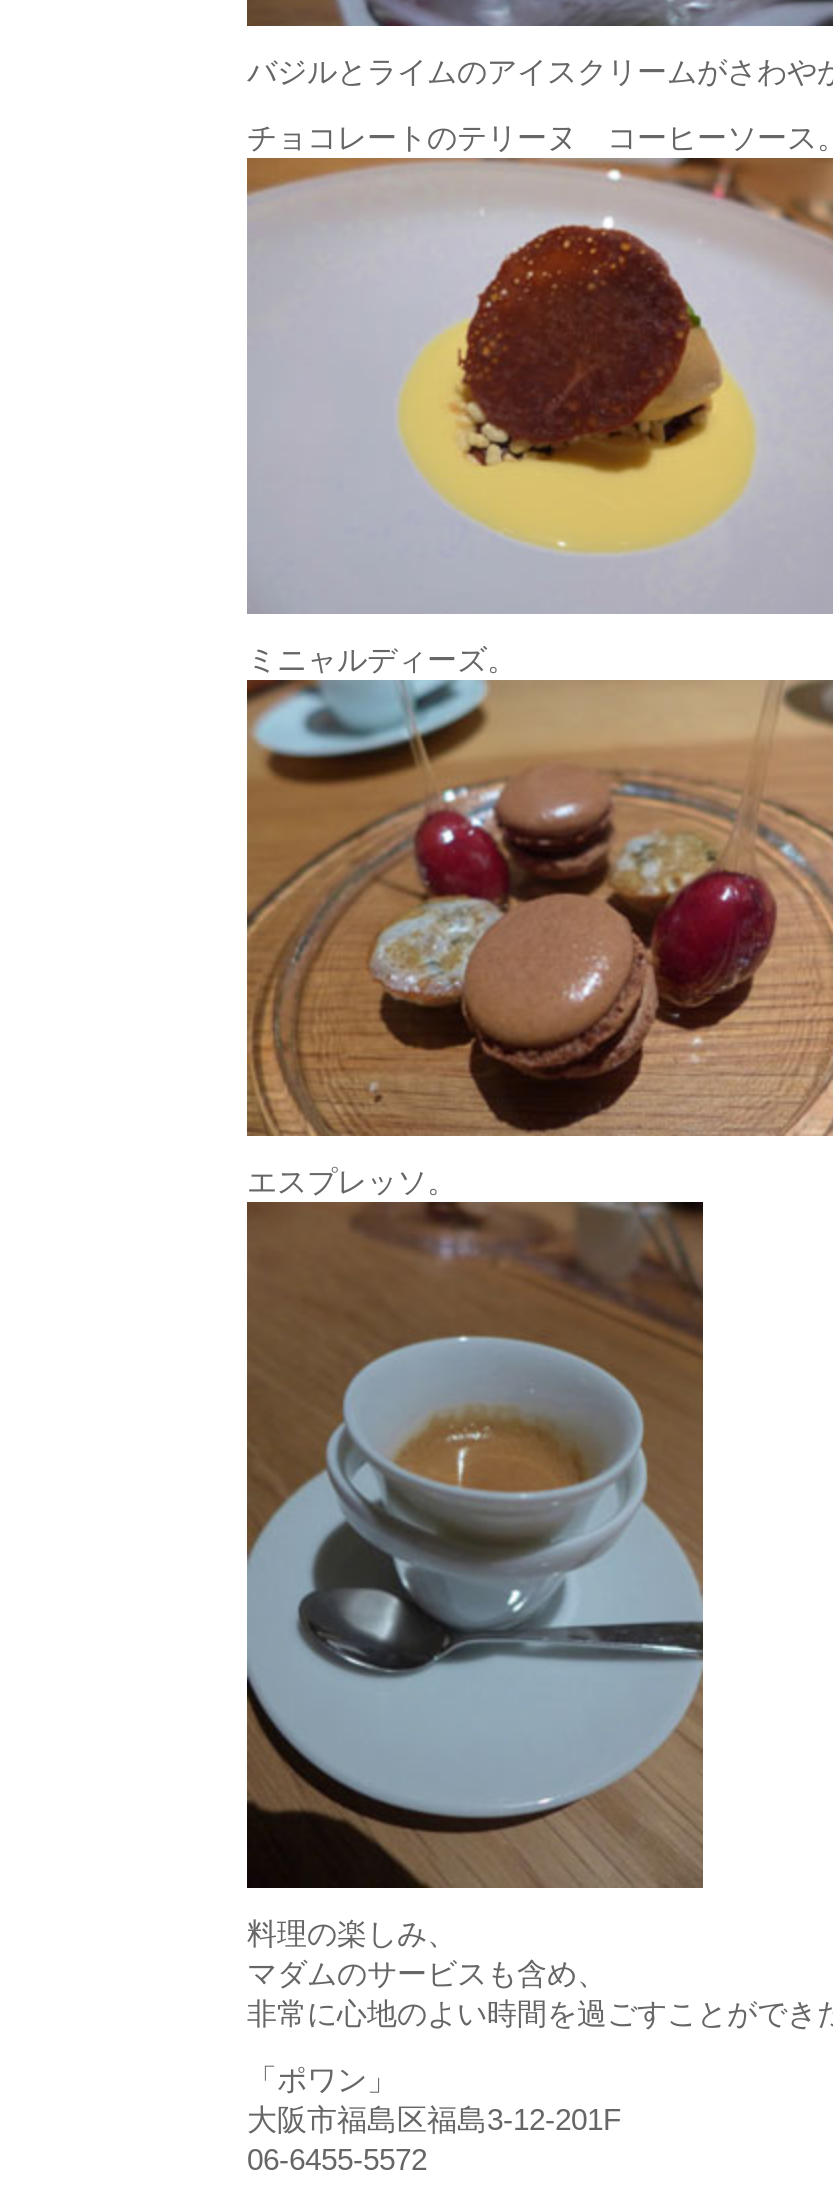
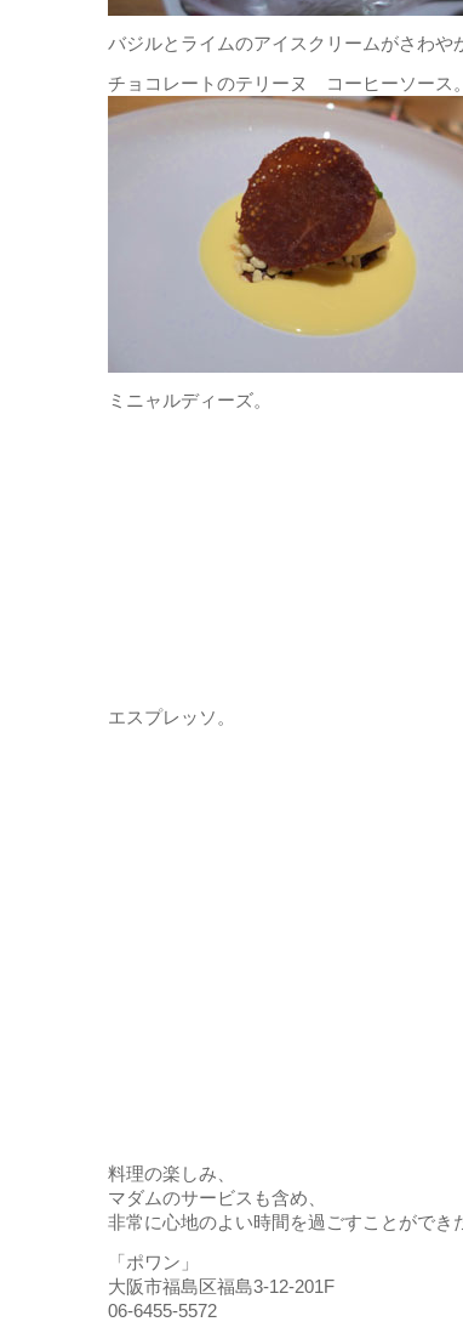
- [image]

- [image]
